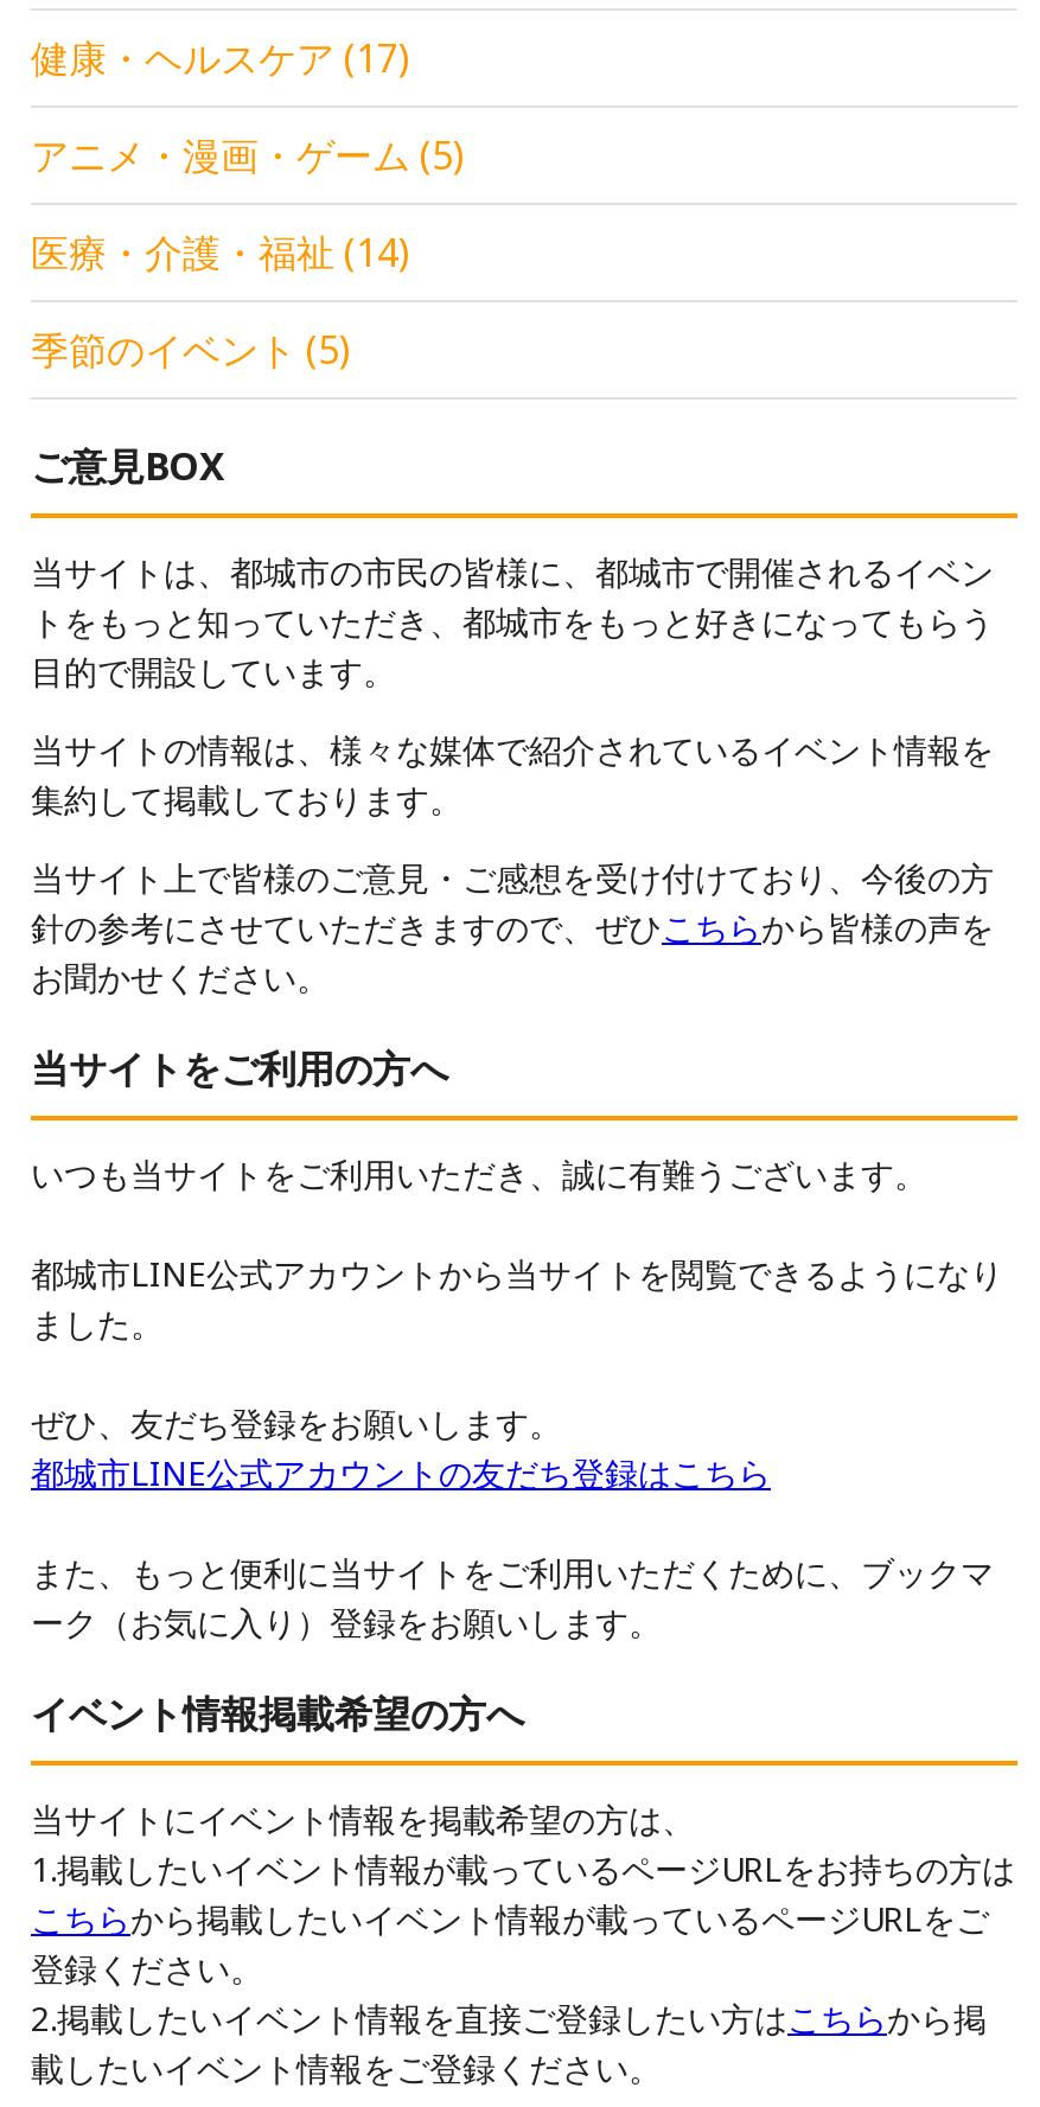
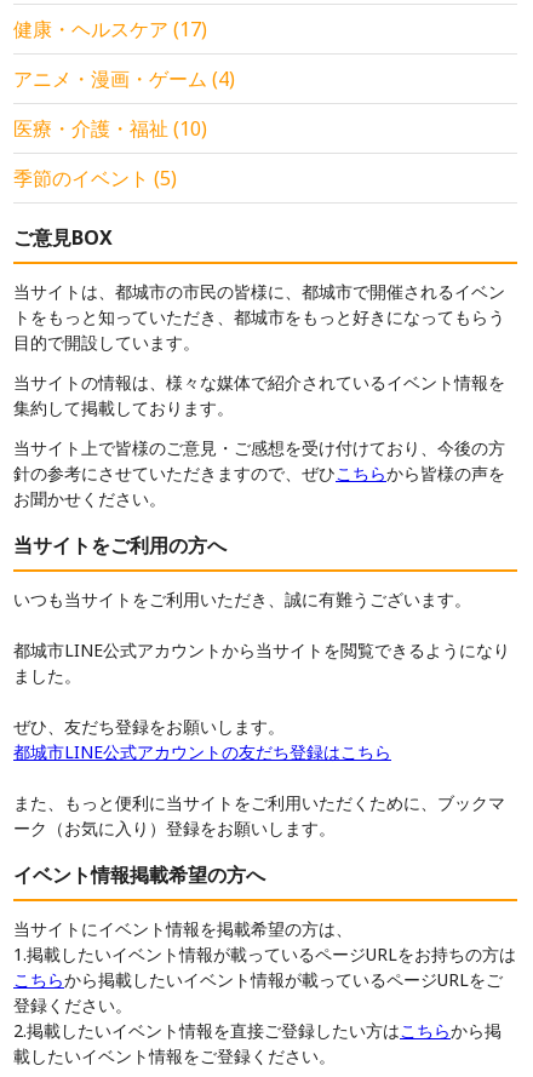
- アニメ・漫画・ゲーム(5)
+ アニメ・漫画・ゲーム(4)

- 医療・介護・福祉(14)
+ 医療・介護・福祉(10)
